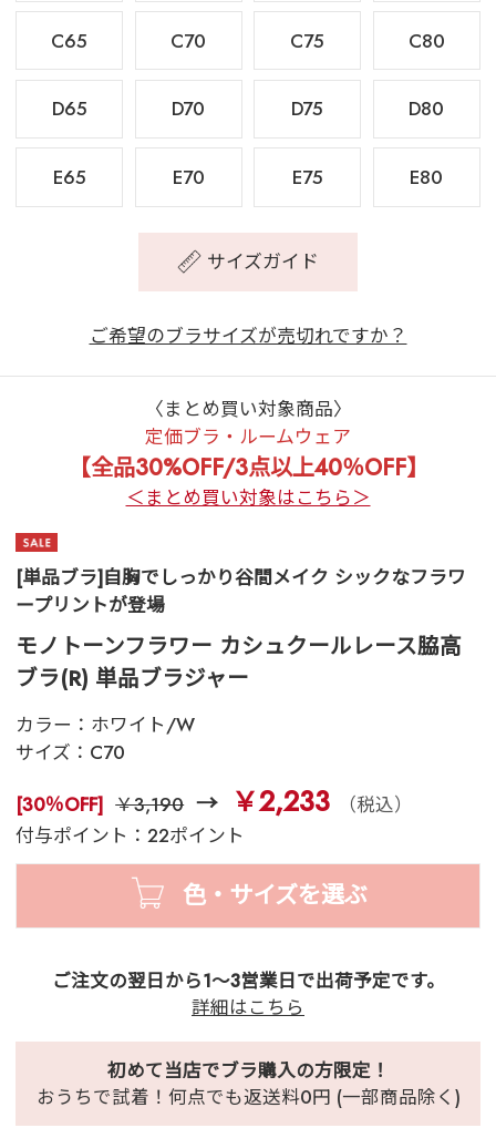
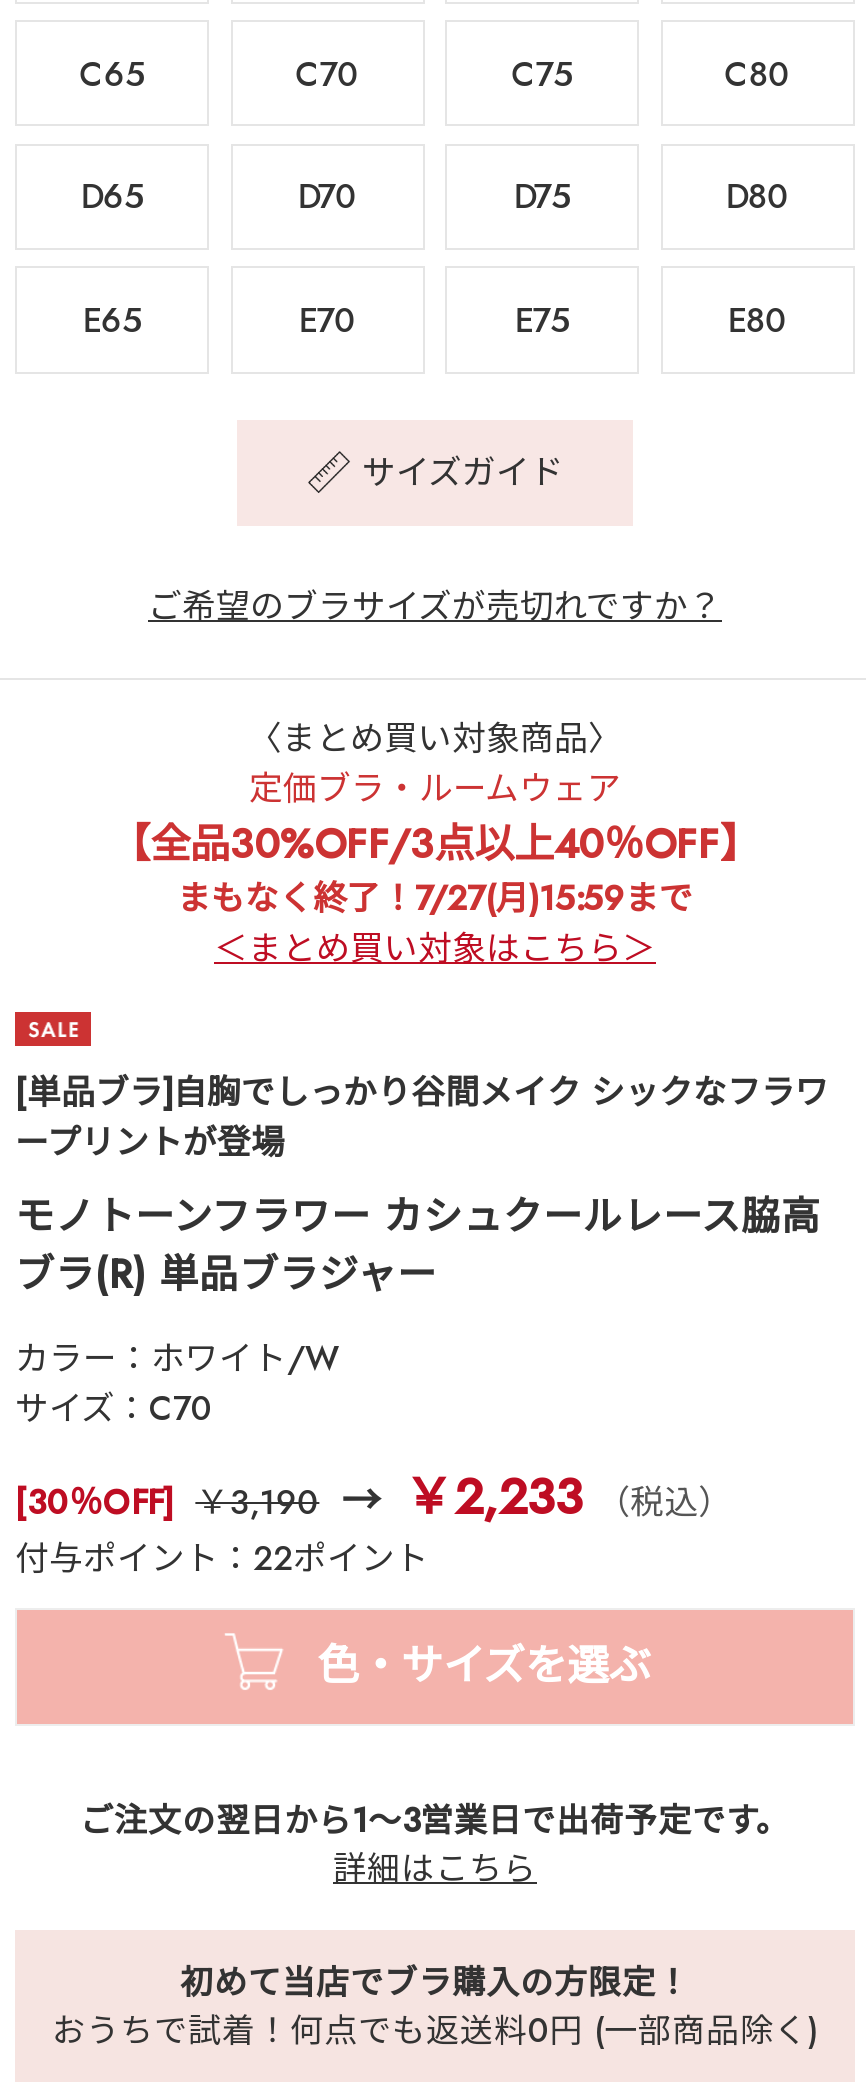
+ まもなく終了！7/27(月)15:59まで
